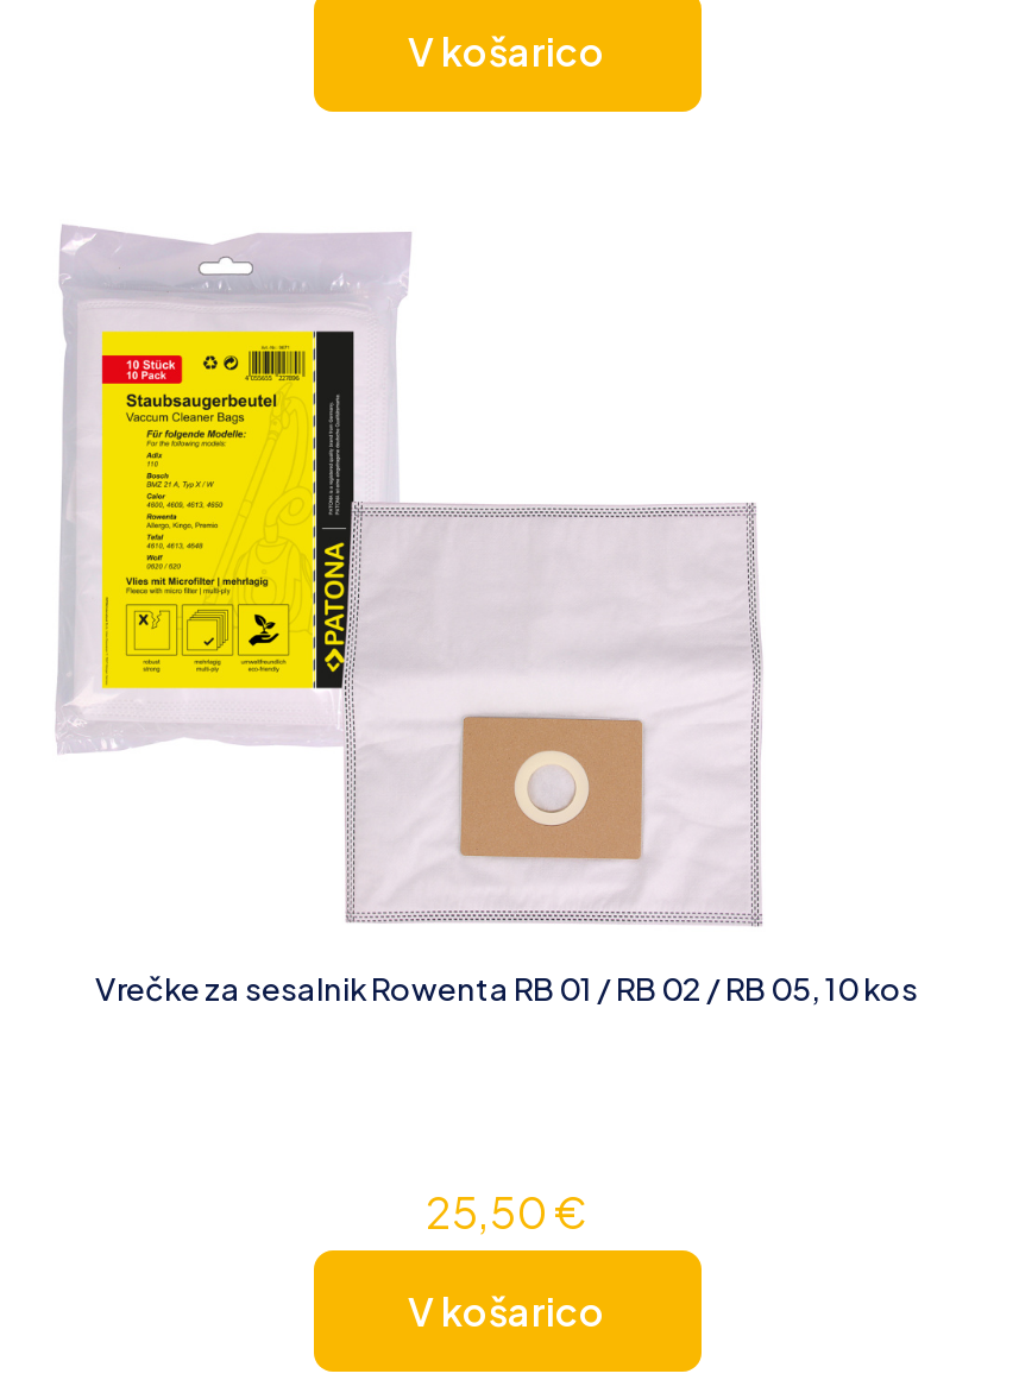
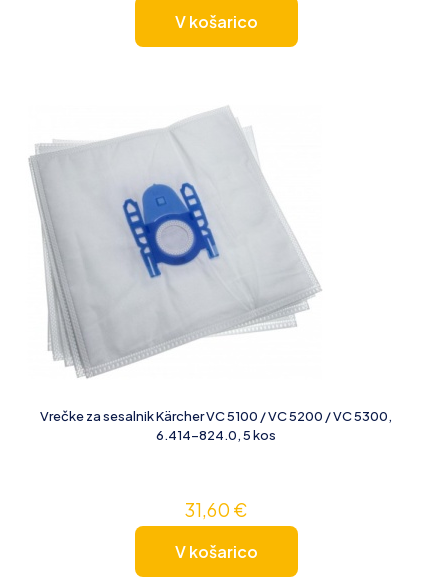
- [image]
- Vrečke za sesalnik Rowenta RB 01 / RB 02 / RB 05, 10 kos
+ [image]
+ Vrečke za sesalnik Kärcher VC 5100 / VC 5200 / VC 5300,
+ 6.414-824.0, 5 kos

- 25,50 €
+ 31,60 €
